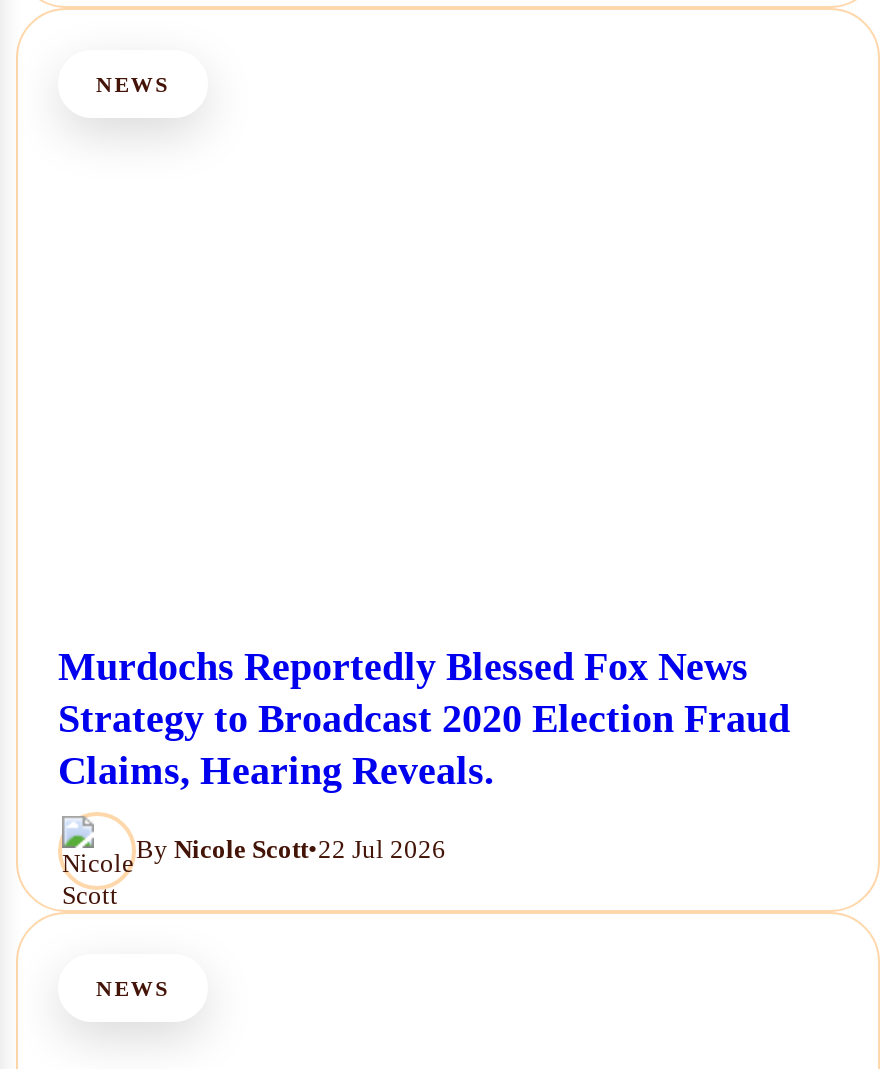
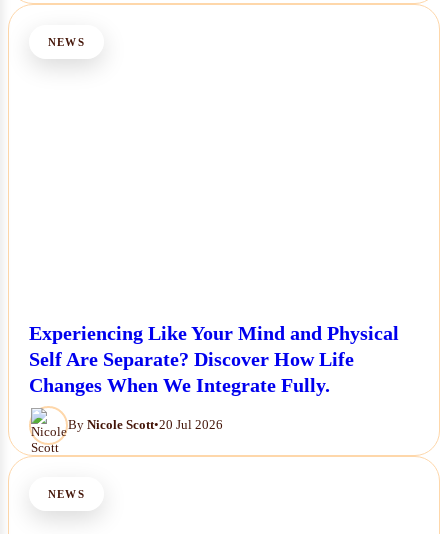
- Murdochs Reportedly Blessed Fox News
- Strategy to Broadcast 2020 Election Fraud
- Claims, Hearing Reveals.
+ Experiencing Like Your Mind and Physical
+ Self Are Separate? Discover How Life
+ Changes When We Integrate Fully.

- By Nicole Scott•22 Jul 2026
+ By Nicole Scott•20 Jul 2026
